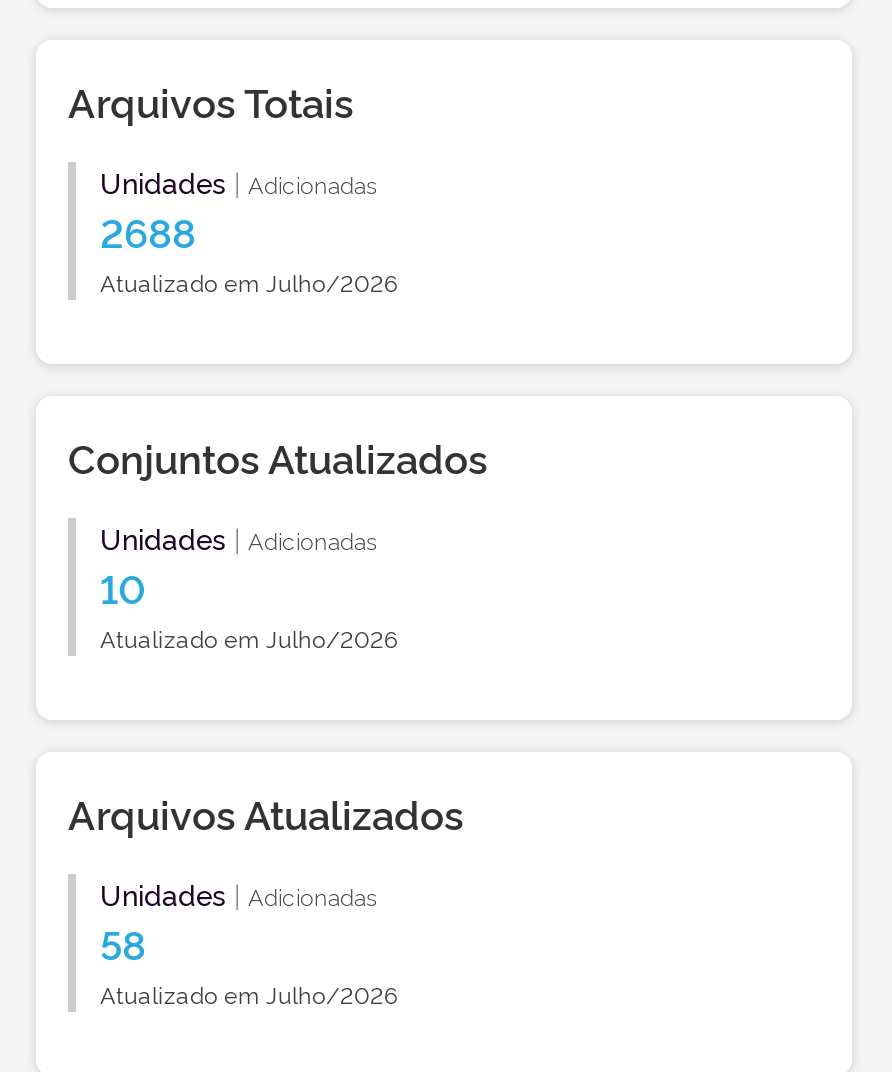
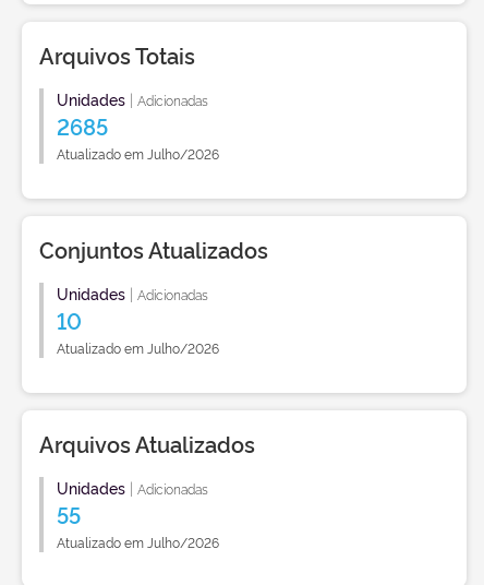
- 2688
+ 2685

- 58
+ 55
